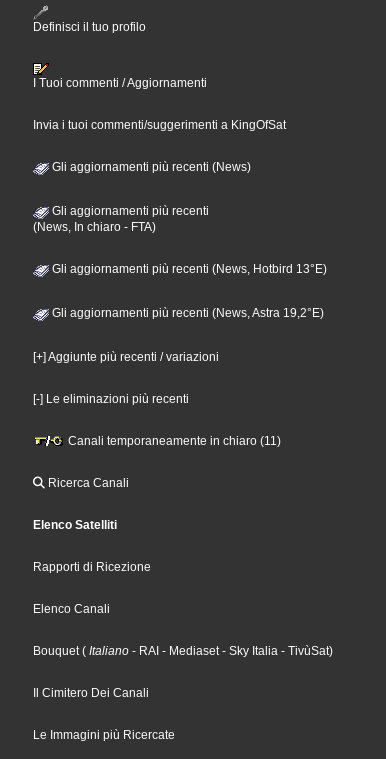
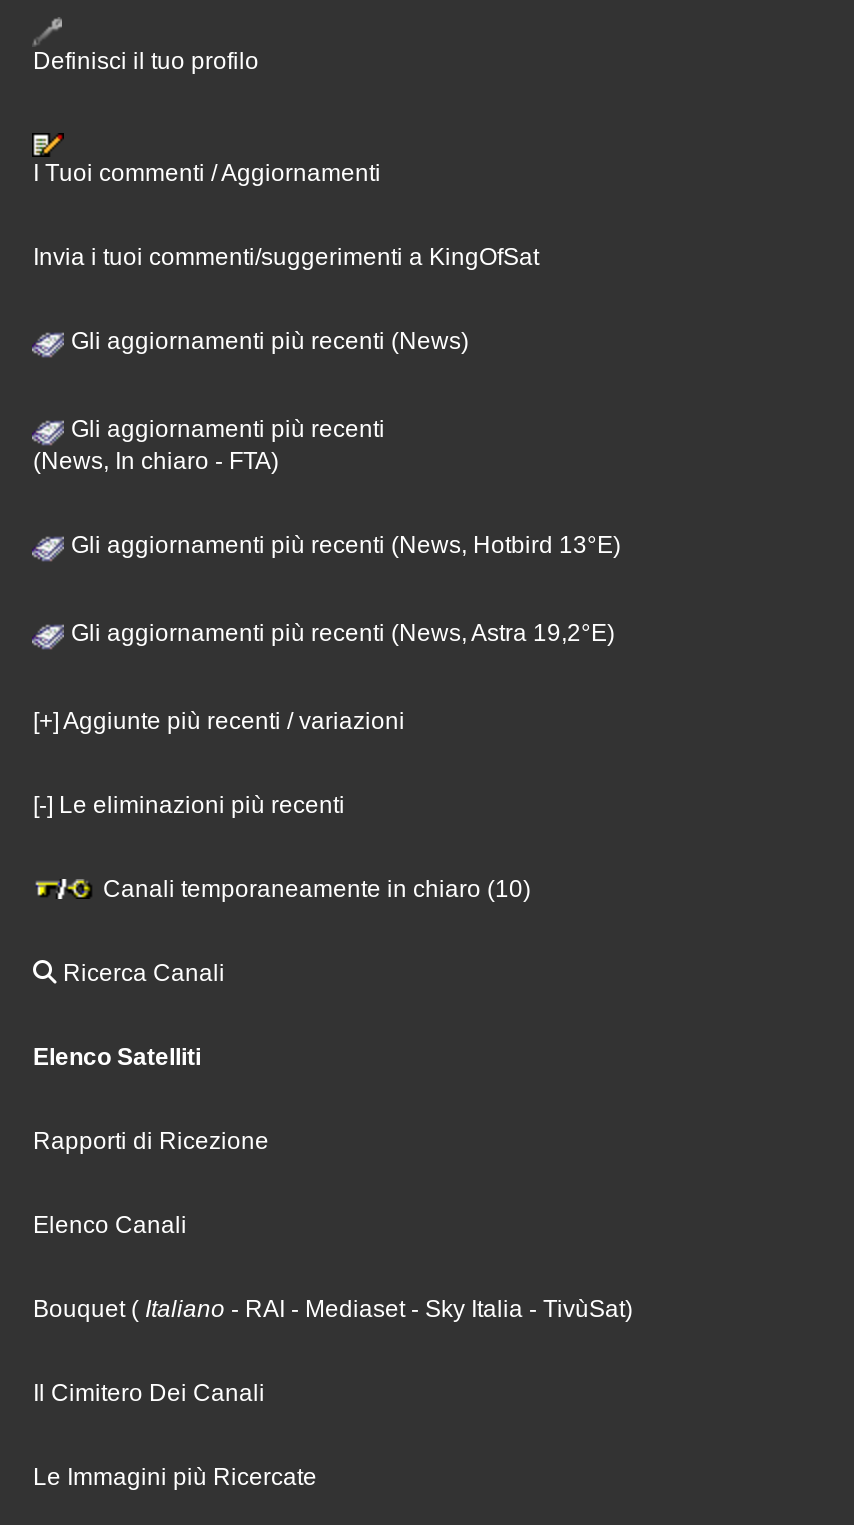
- Canali temporaneamente in chiaro (11)
+ Canali temporaneamente in chiaro (10)
